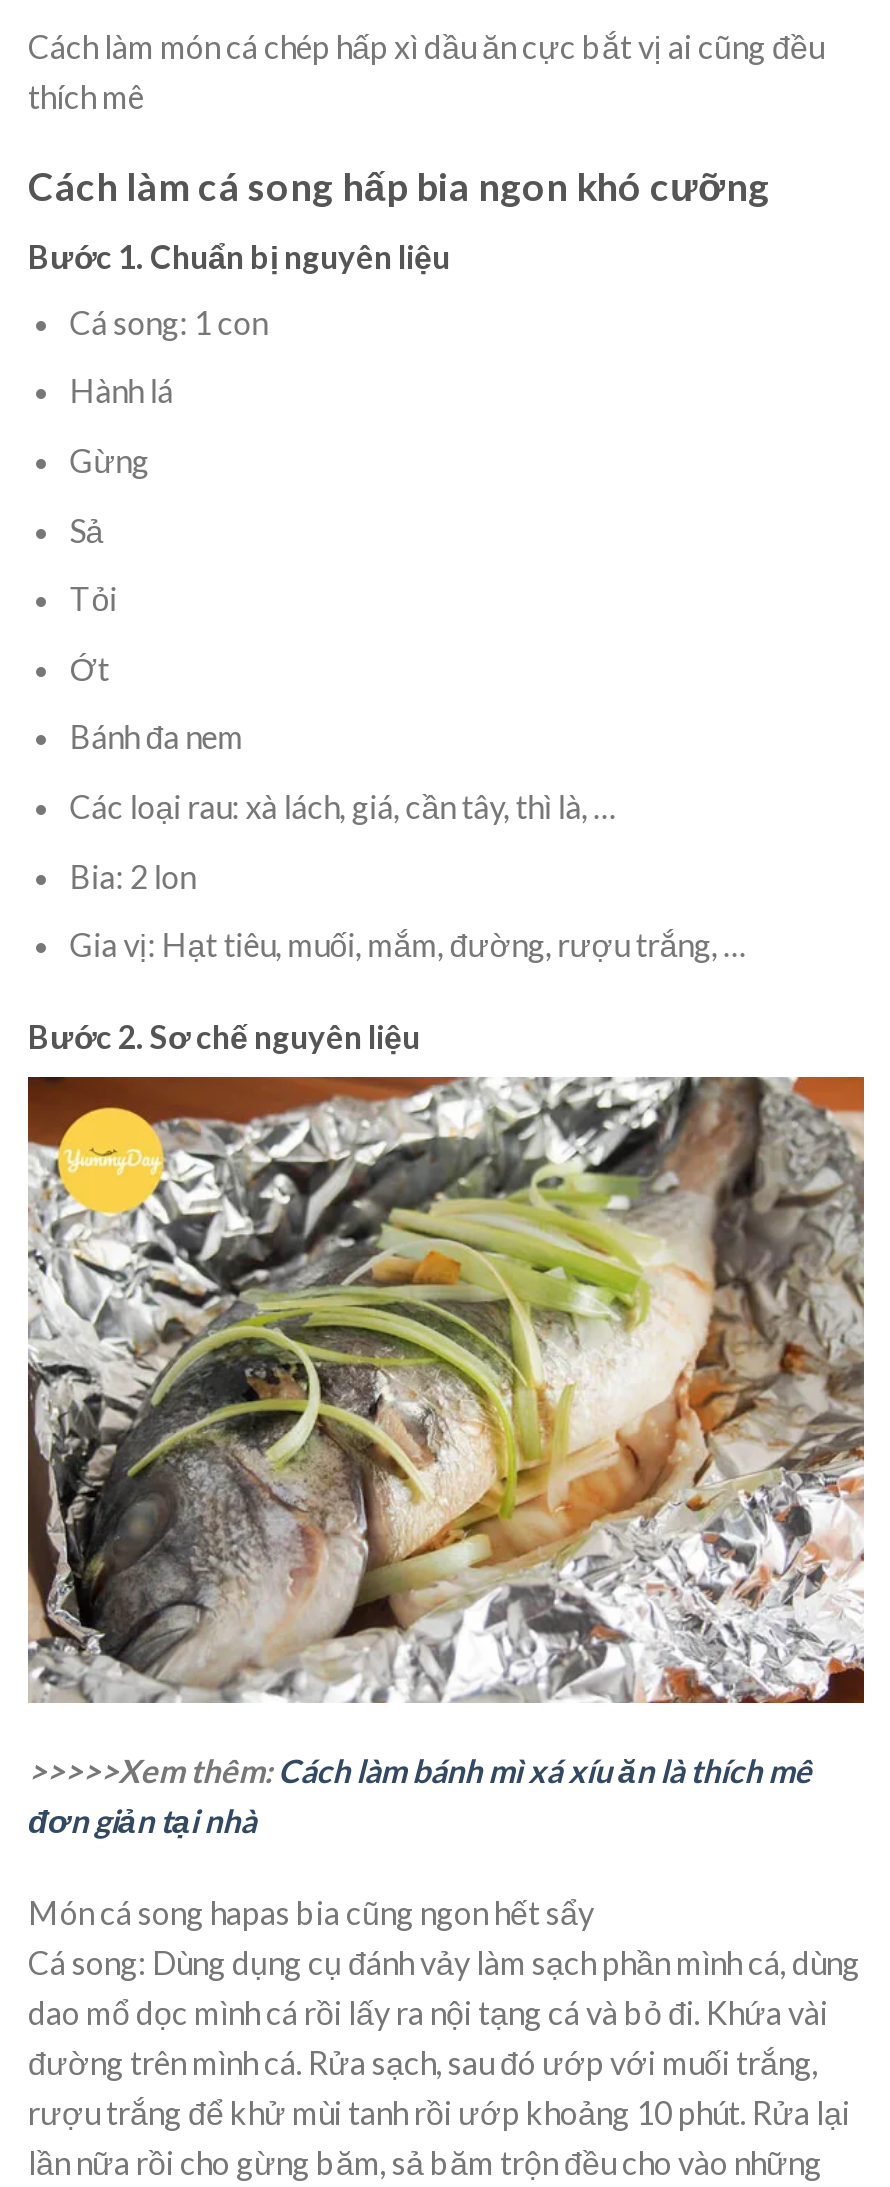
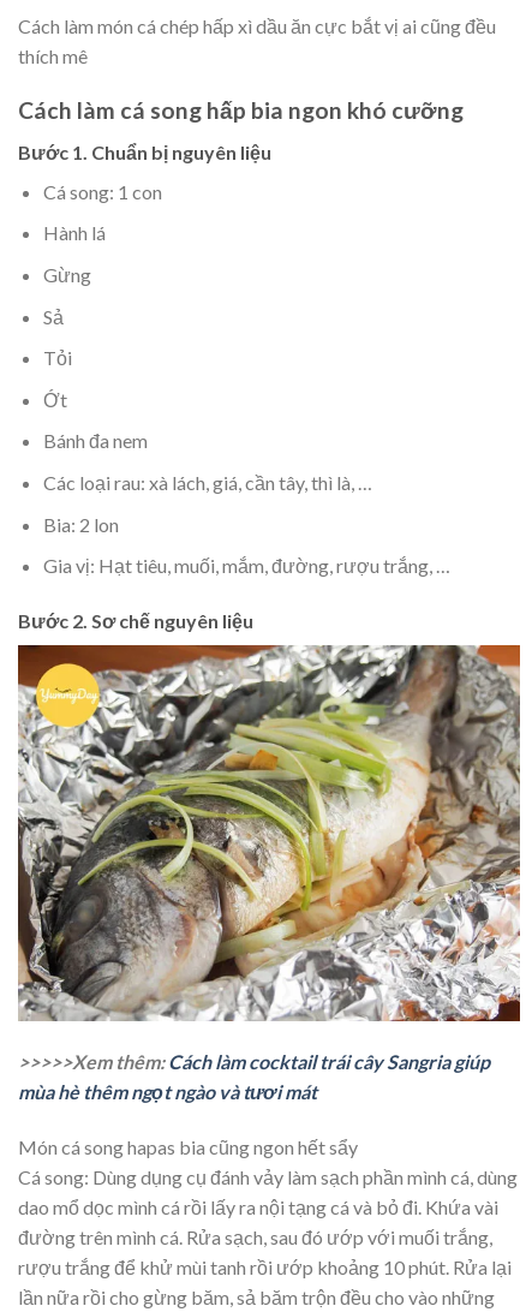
- >>>>>Xem thêm: Cách làm bánh mì xá xíu ăn là thích mê
- đơn giản tại nhà
+ >>>>>Xem thêm: Cách làm cocktail trái cây Sangria giúp
+ mùa hè thêm ngọt ngào và tươi mát
